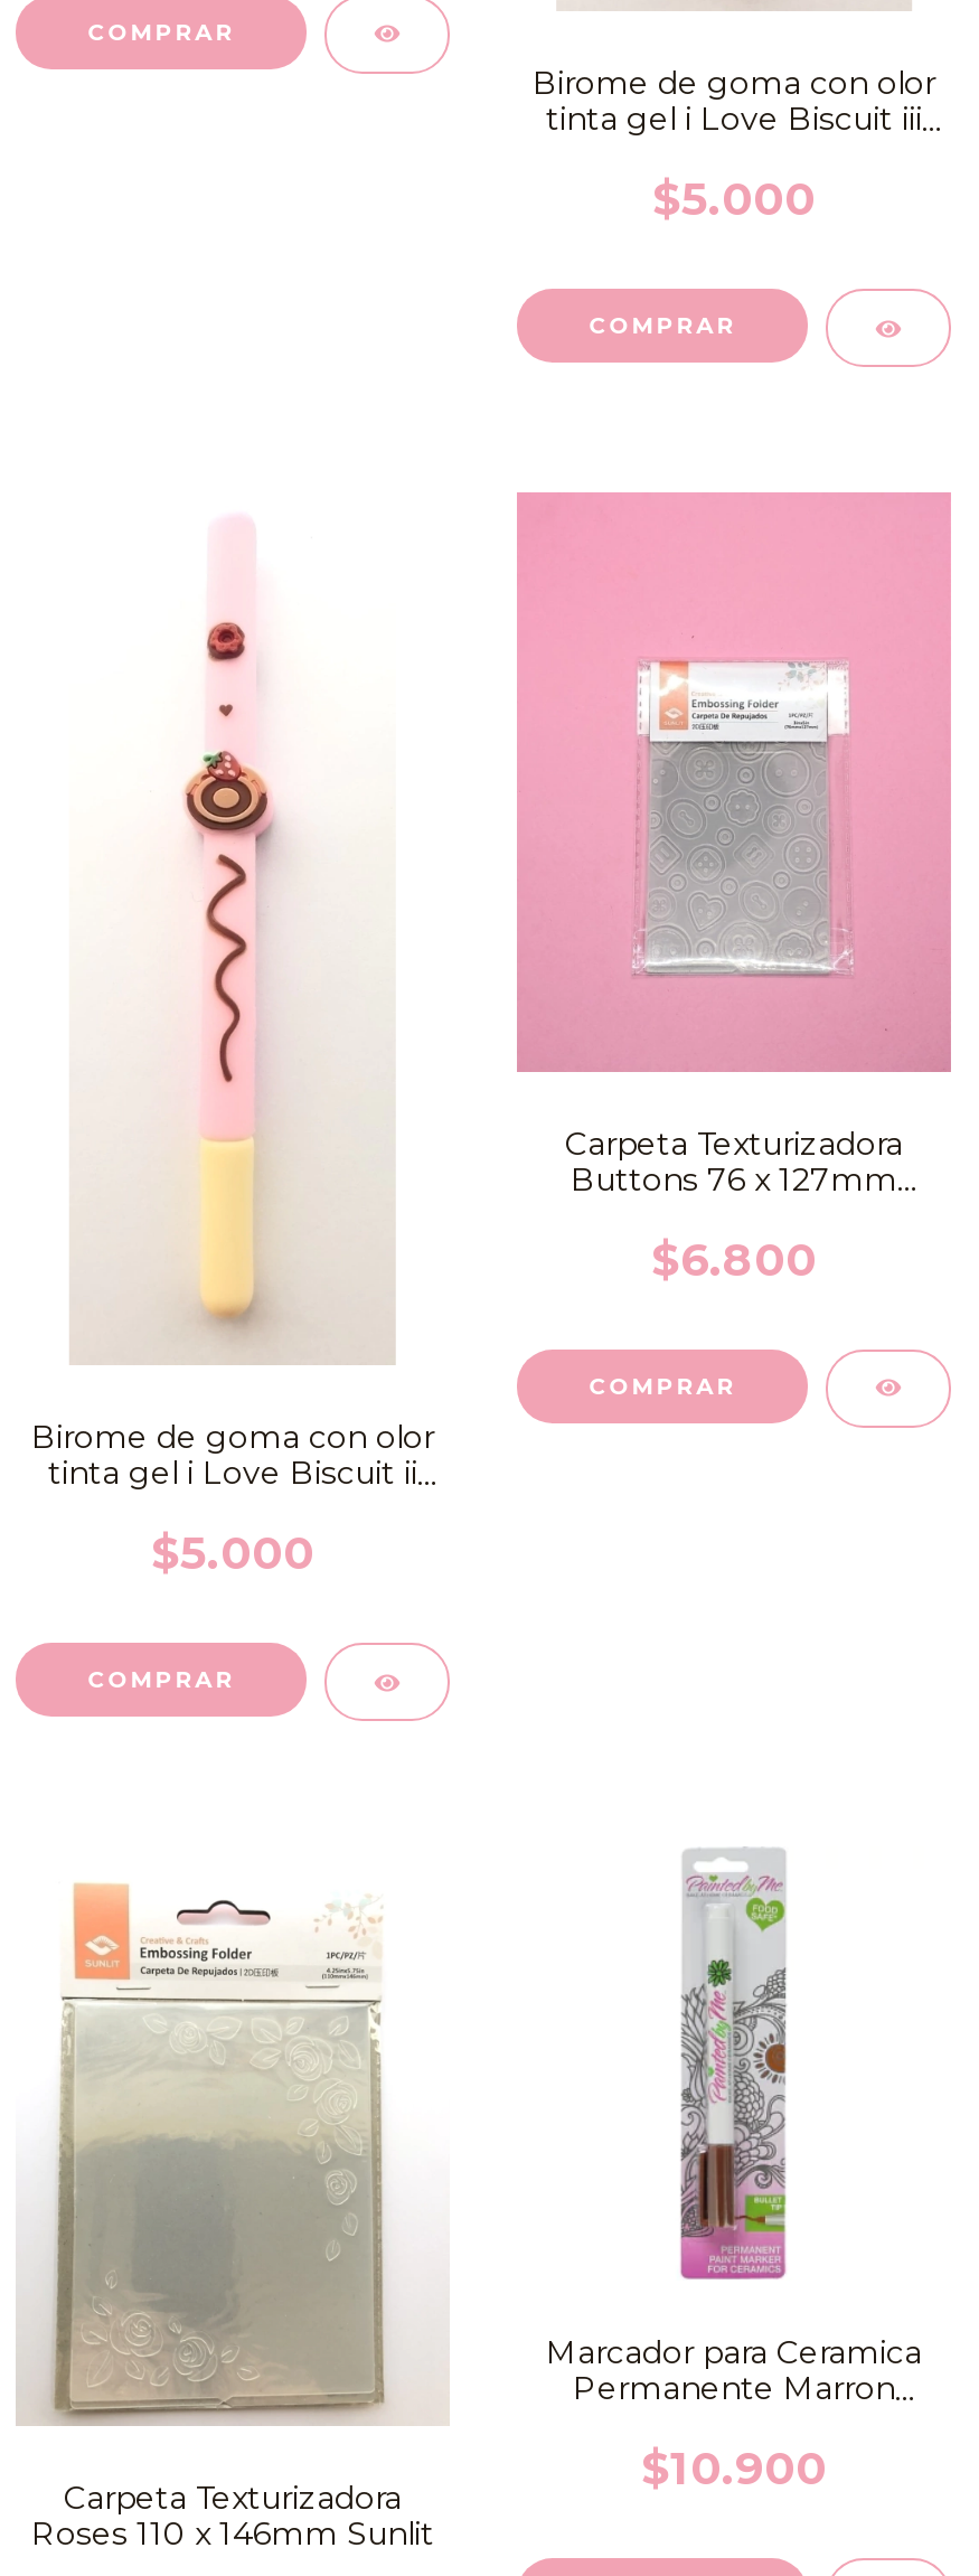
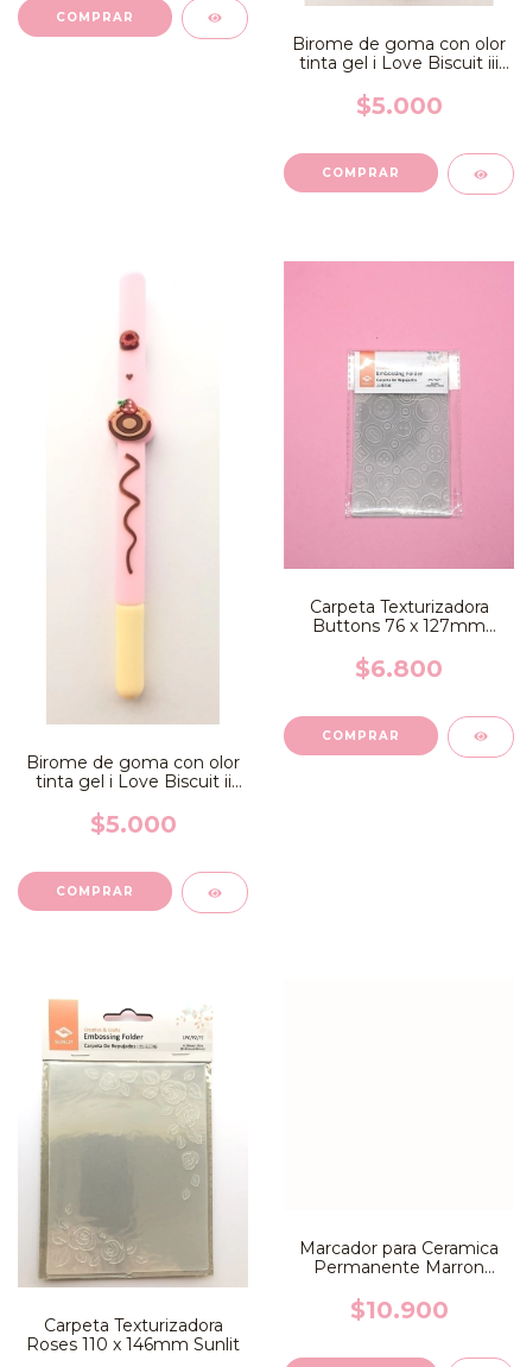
- [image]
